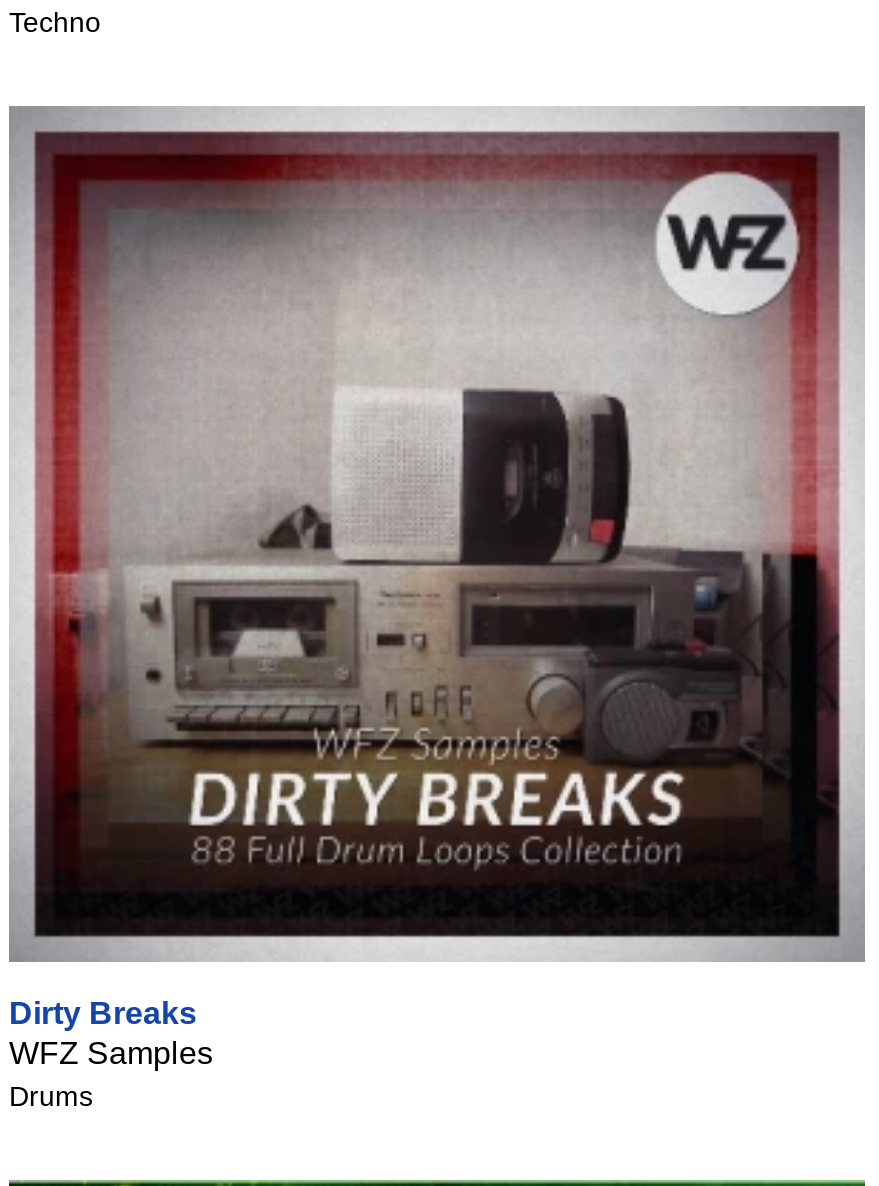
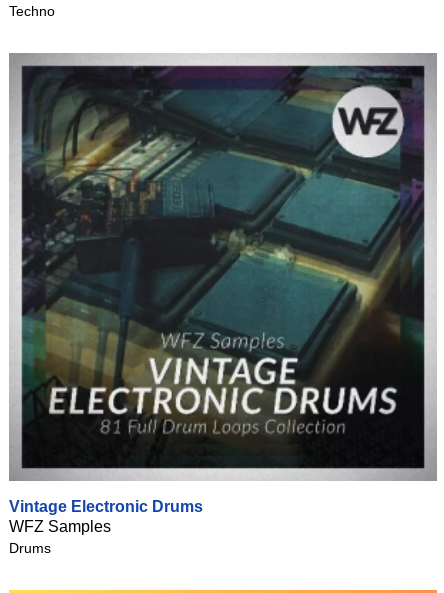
- [image]
+ [image]

- Dirty Breaks
+ Vintage Electronic Drums
